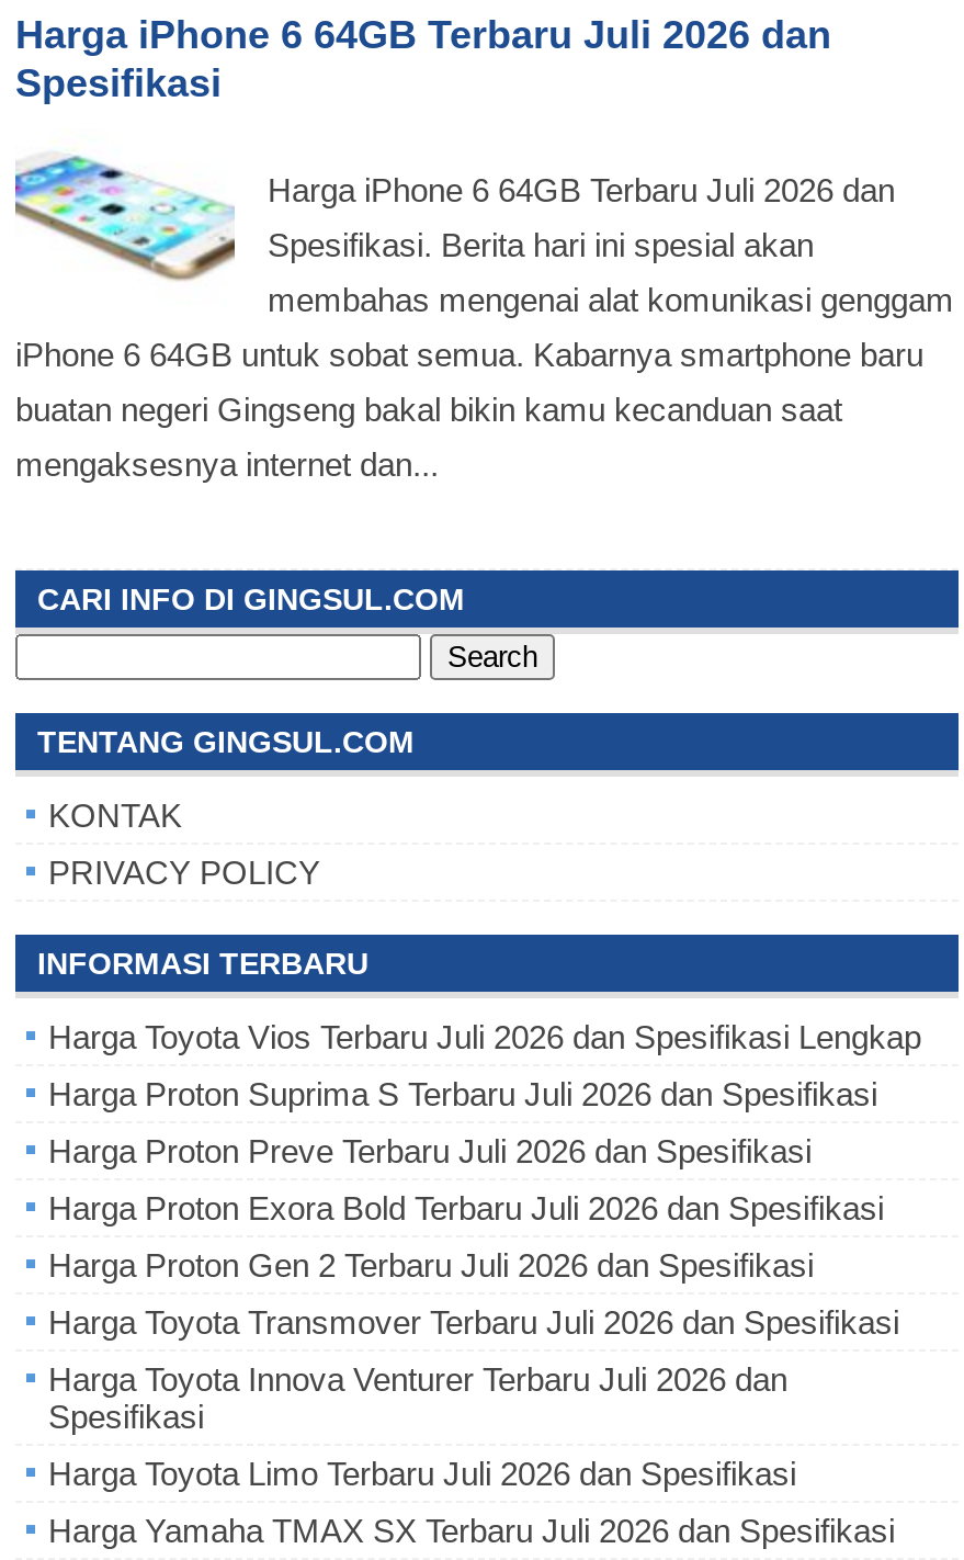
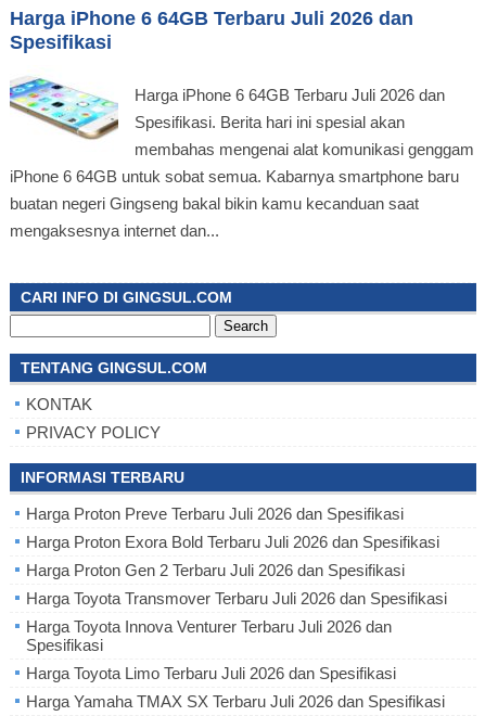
- Harga Toyota Vios Terbaru Juli 2026 dan Spesifikasi Lengkap
- Harga Proton Suprima S Terbaru Juli 2026 dan Spesifikasi
